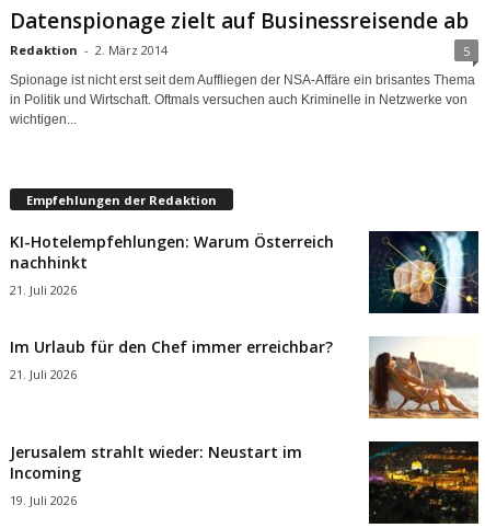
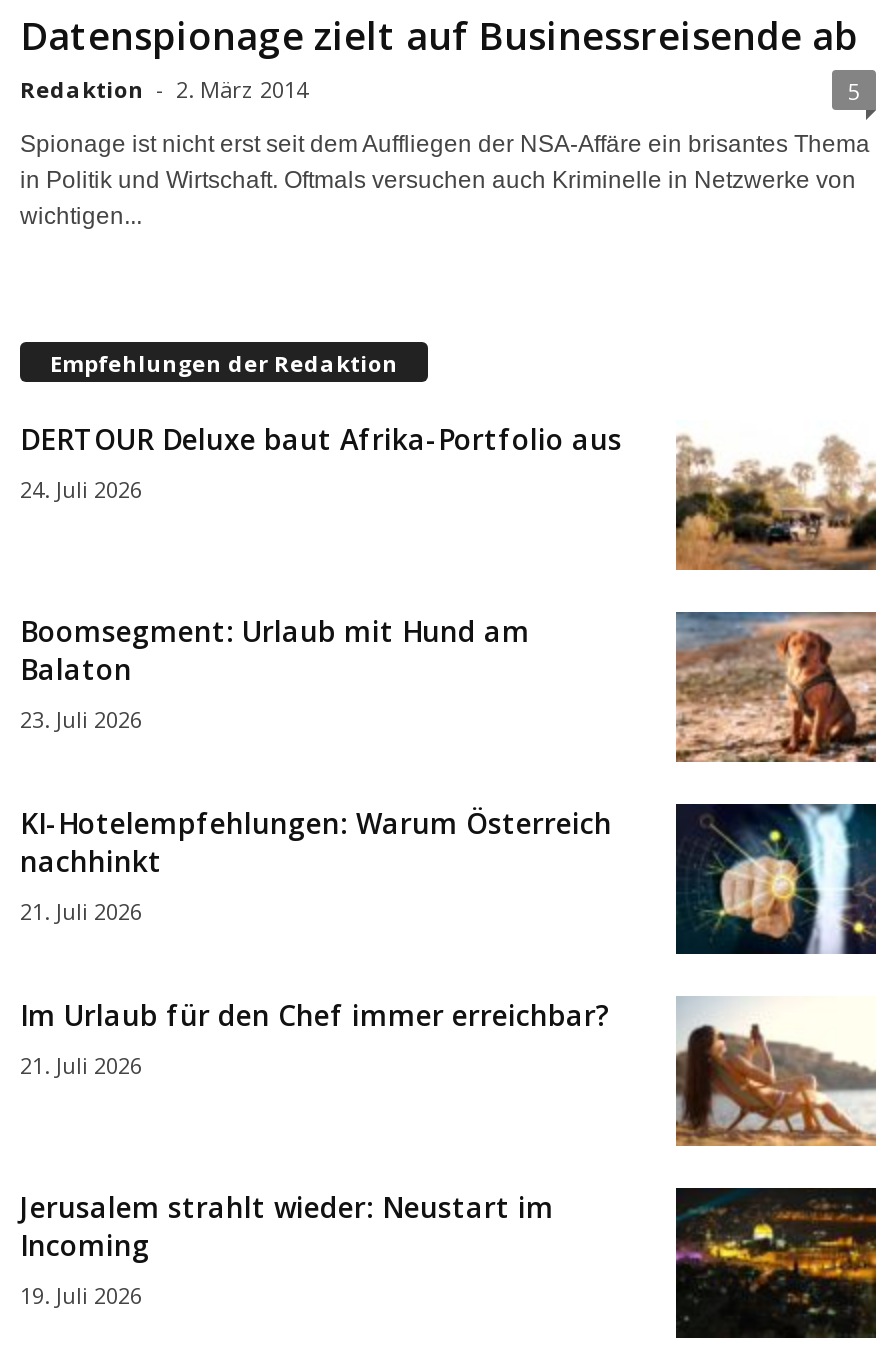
+ [image]
+ DERTOUR Deluxe baut Afrika-Portfolio aus
+ 24. Juli 2026

+ Boomsegment: Urlaub mit Hund am
+ Balaton
+ 23. Juli 2026

+ [image]
